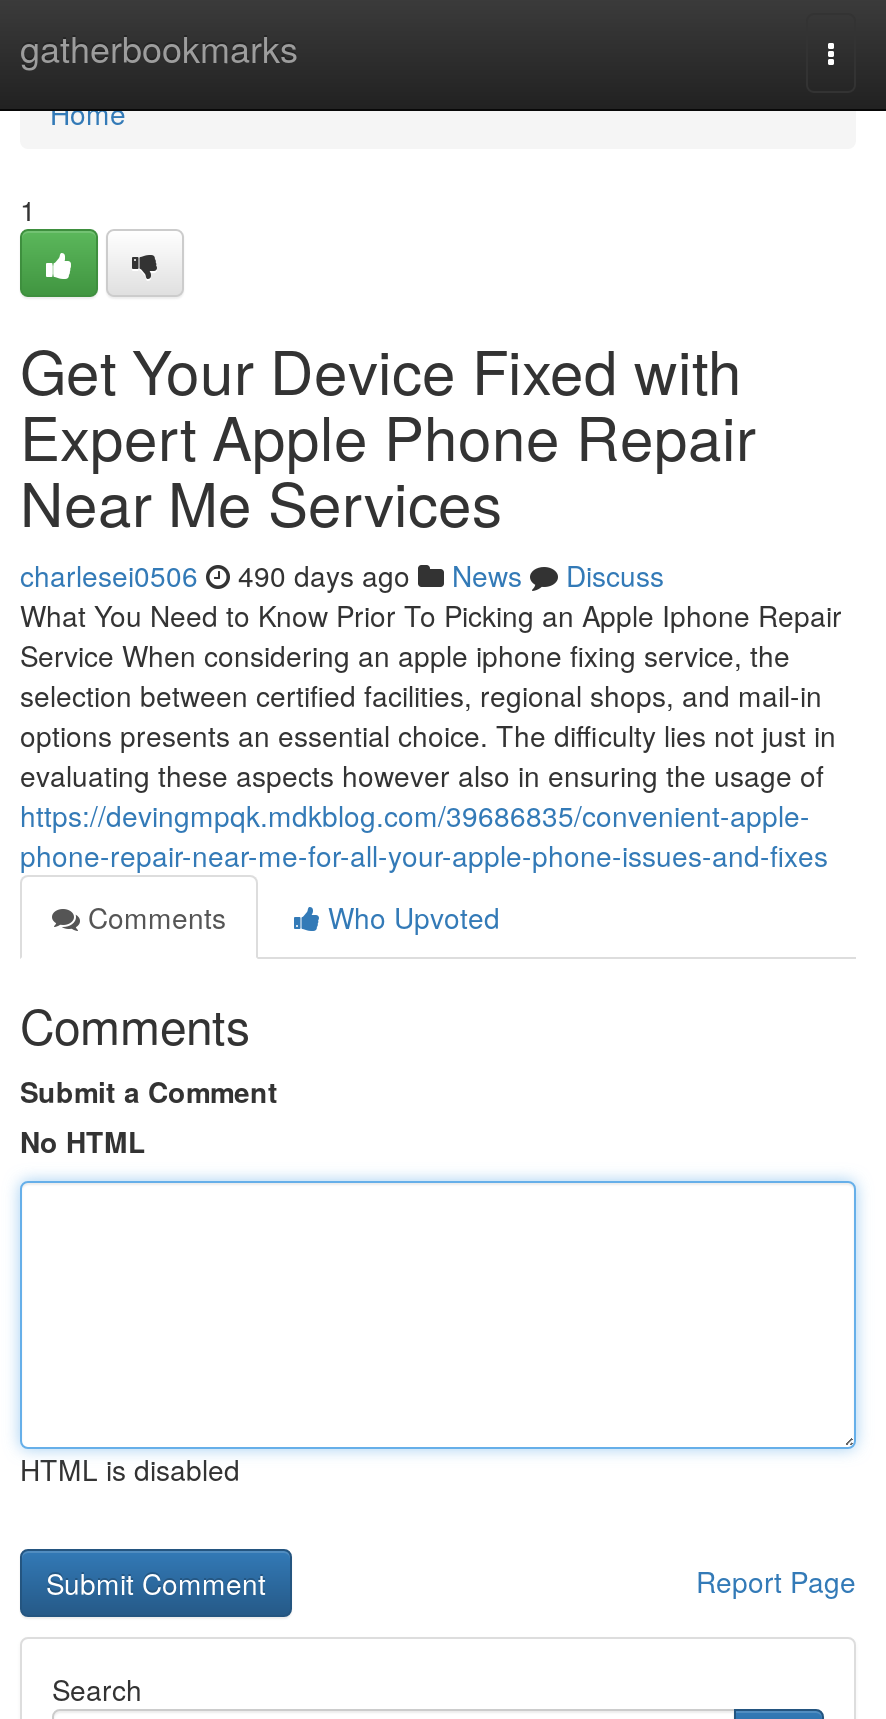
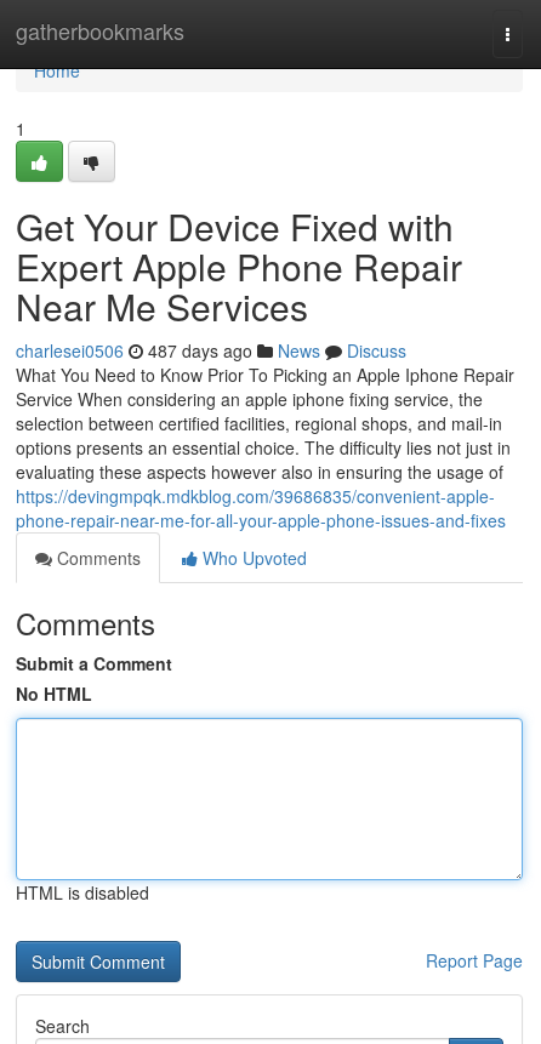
- charlesei0506 490 days ago News Discuss
+ charlesei0506 487 days ago News Discuss
